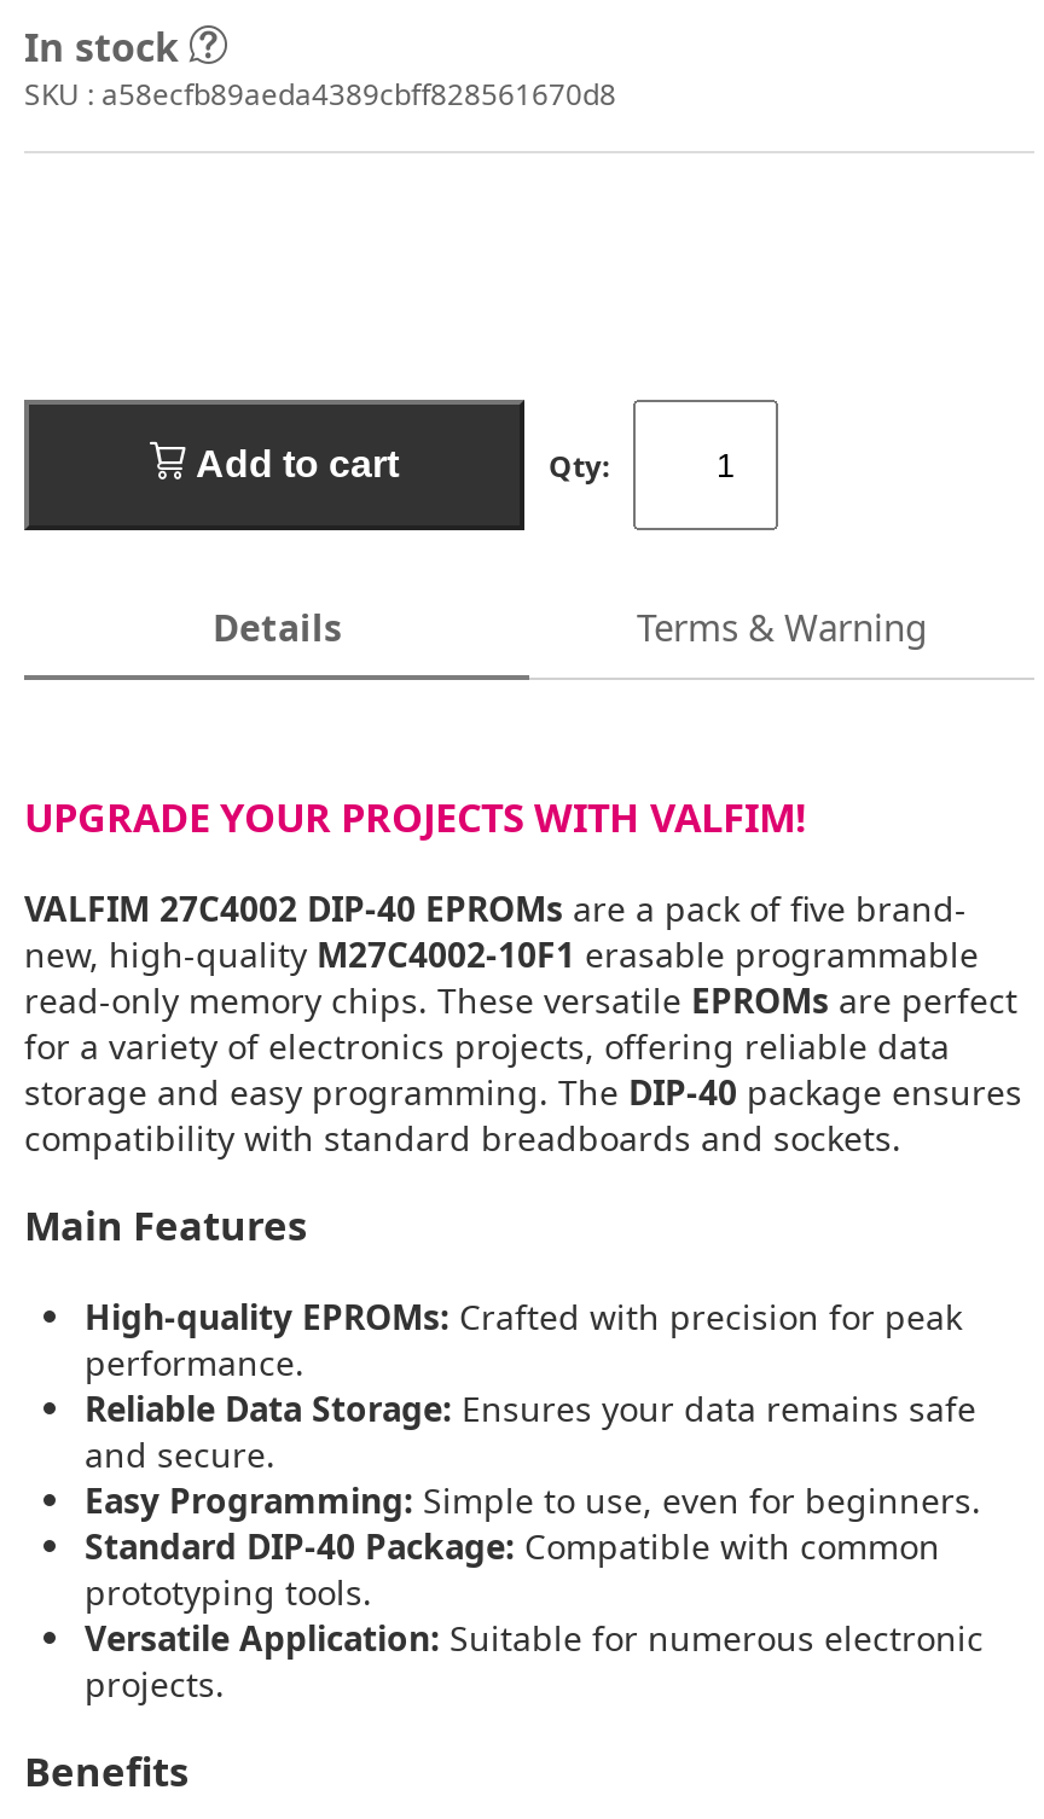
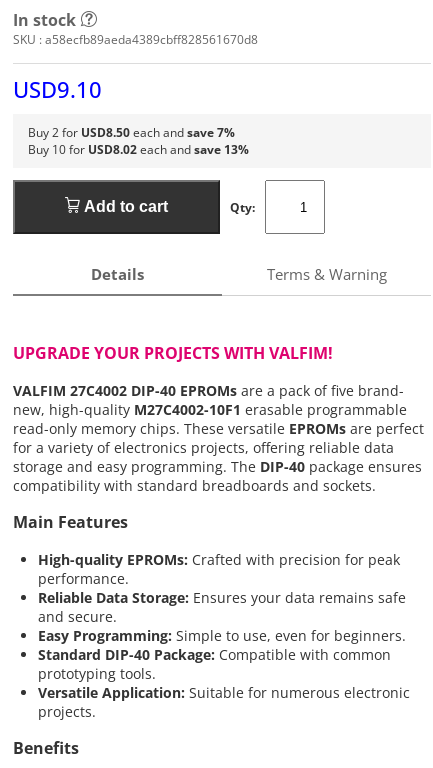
+ USD9.10
+ Buy 2 for USD8.50 each and save 7%
+ Buy 10 for USD8.02 each and save 13%
